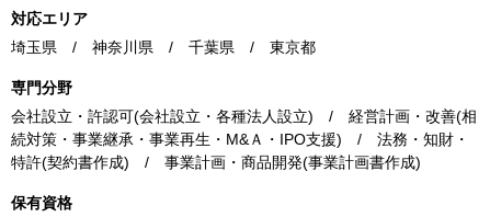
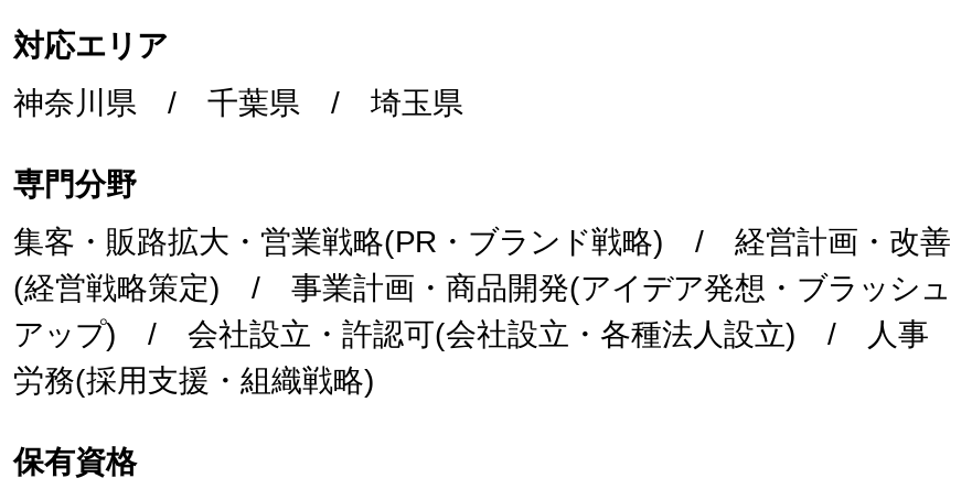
- 埼玉県 / 神奈川県 / 千葉県 / 東京都
+ 神奈川県 / 千葉県 / 埼玉県

- 会社設立・許認可(会社設立・各種法人設立) / 経営計画・改善(相
- 続対策・事業継承・事業再生・M&Ａ・IPO支援) / 法務・知財・
- 特許(契約書作成) / 事業計画・商品開発(事業計画書作成)
+ 集客・販路拡大・営業戦略(PR・ブランド戦略) / 経営計画・改善
+ (経営戦略策定) / 事業計画・商品開発(アイデア発想・ブラッシュ
+ アップ) / 会社設立・許認可(会社設立・各種法人設立) / 人事
+ 労務(採用支援・組織戦略)
